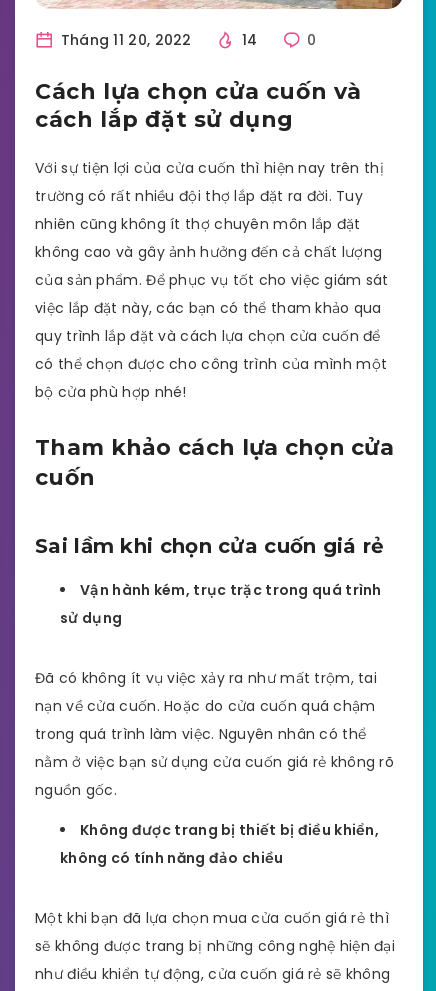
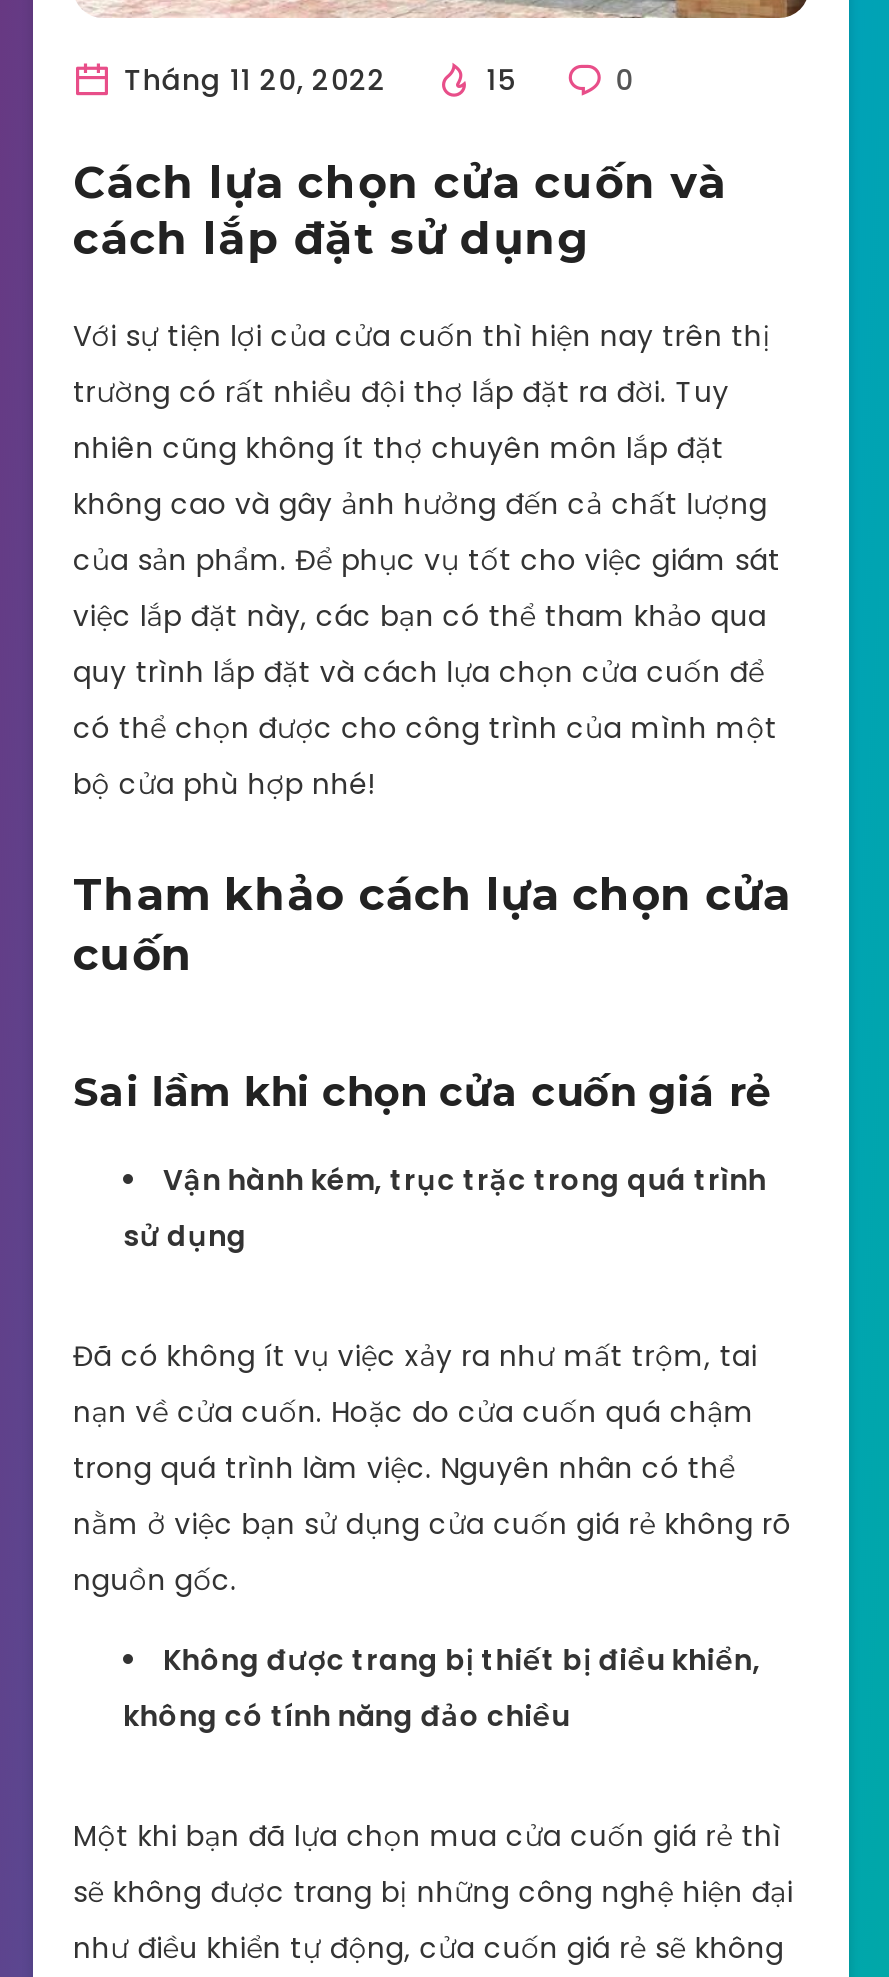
- 14
+ 15
